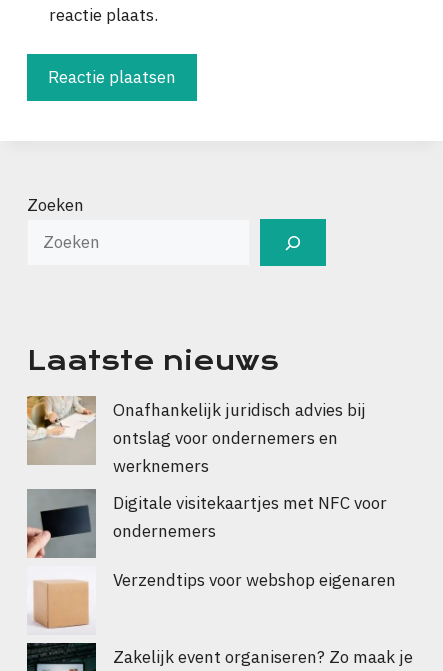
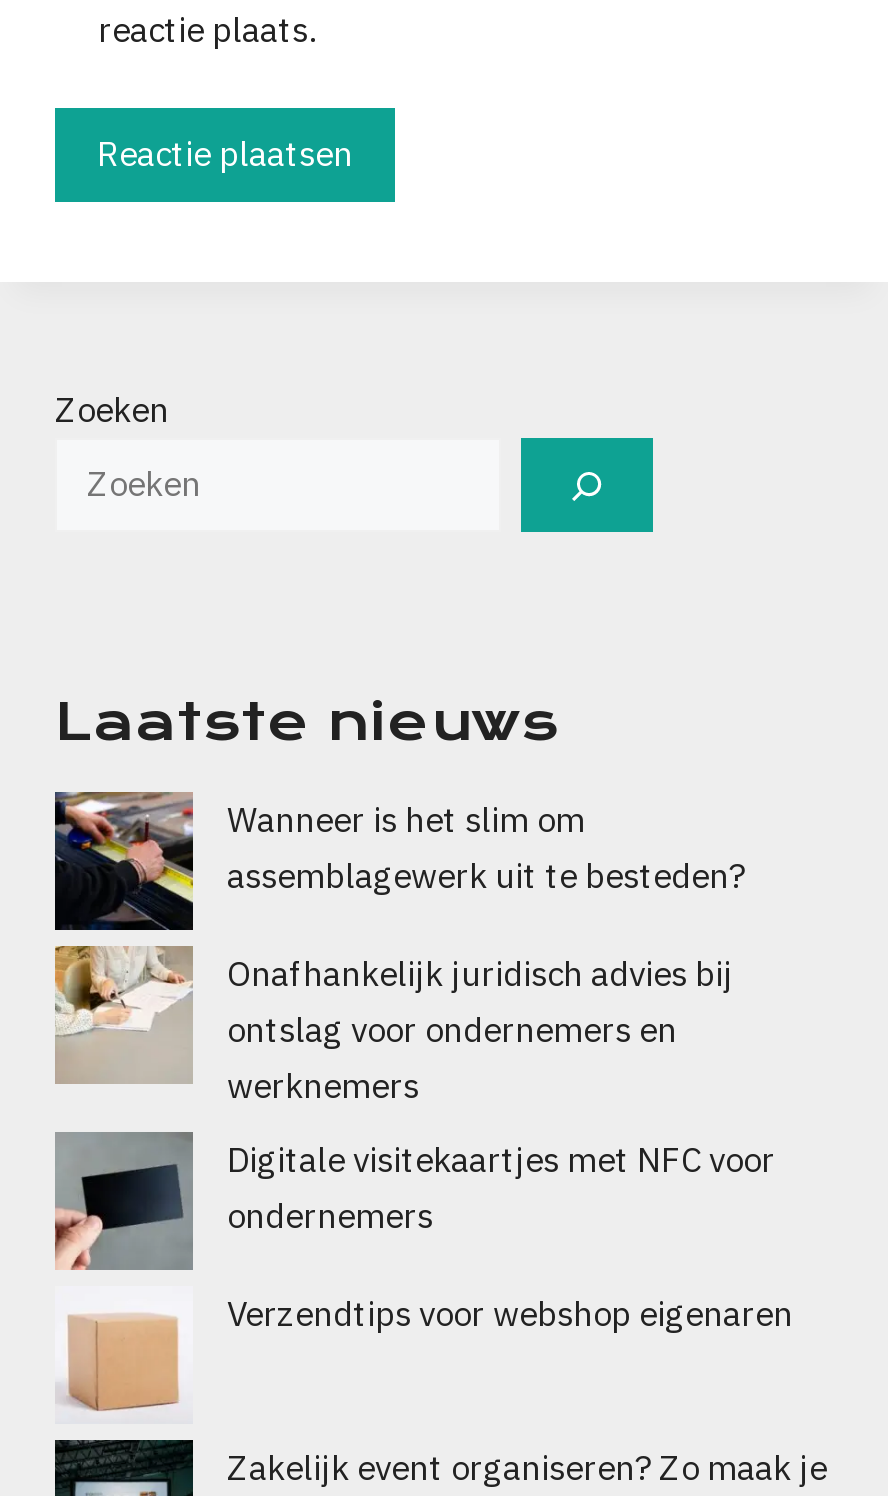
+ [image]
+ Wanneer is het slim om
+ assemblagewerk uit te besteden?
